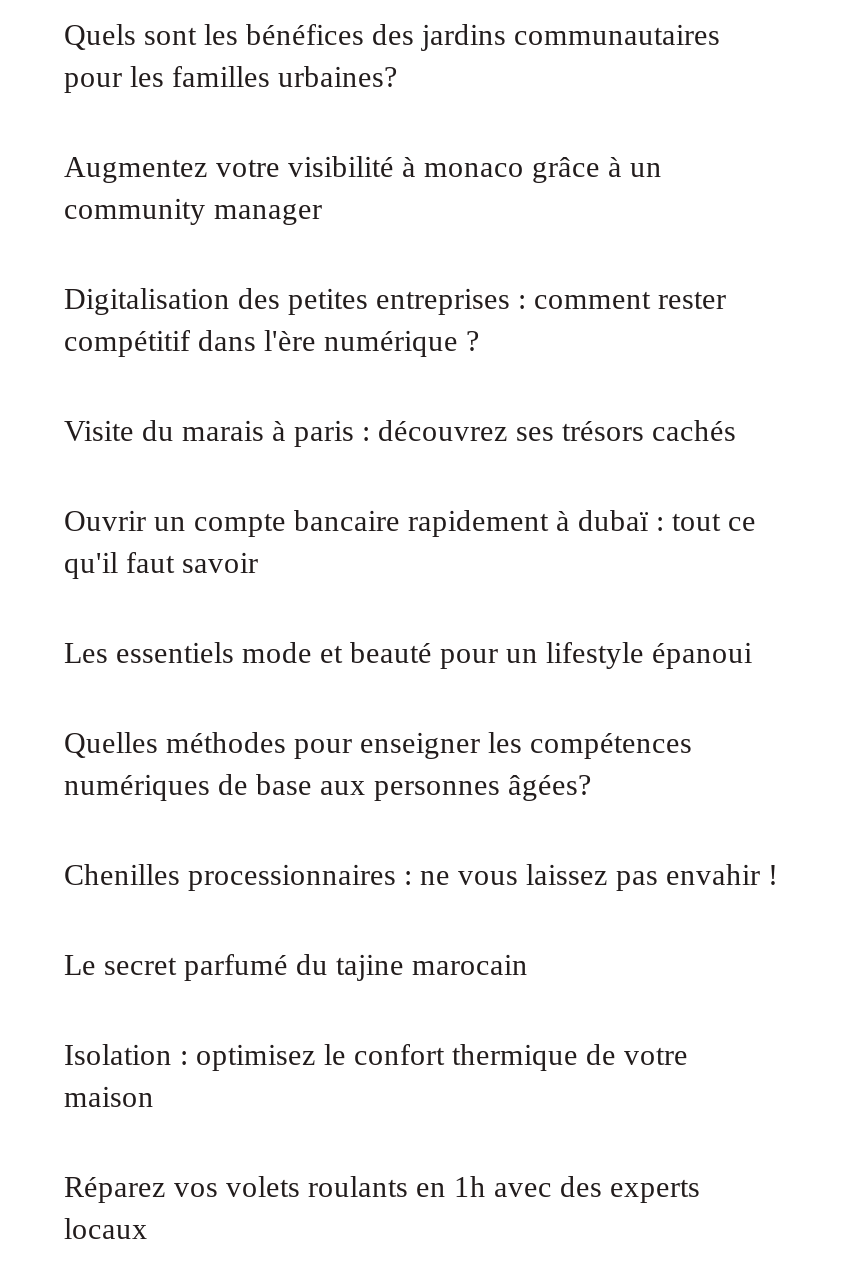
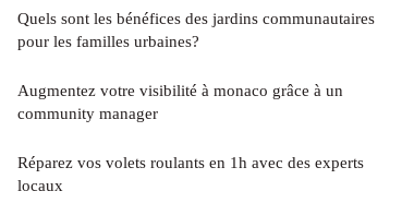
- Digitalisation des petites entreprises : comment rester
- compétitif dans l'ère numérique ?
- Visite du marais à paris : découvrez ses trésors cachés
- Ouvrir un compte bancaire rapidement à dubaï : tout ce
- qu'il faut savoir
- Les essentiels mode et beauté pour un lifestyle épanoui
- Quelles méthodes pour enseigner les compétences
- numériques de base aux personnes âgées?
- Chenilles processionnaires : ne vous laissez pas envahir !
- Le secret parfumé du tajine marocain
- Isolation : optimisez le confort thermique de votre
- maison
